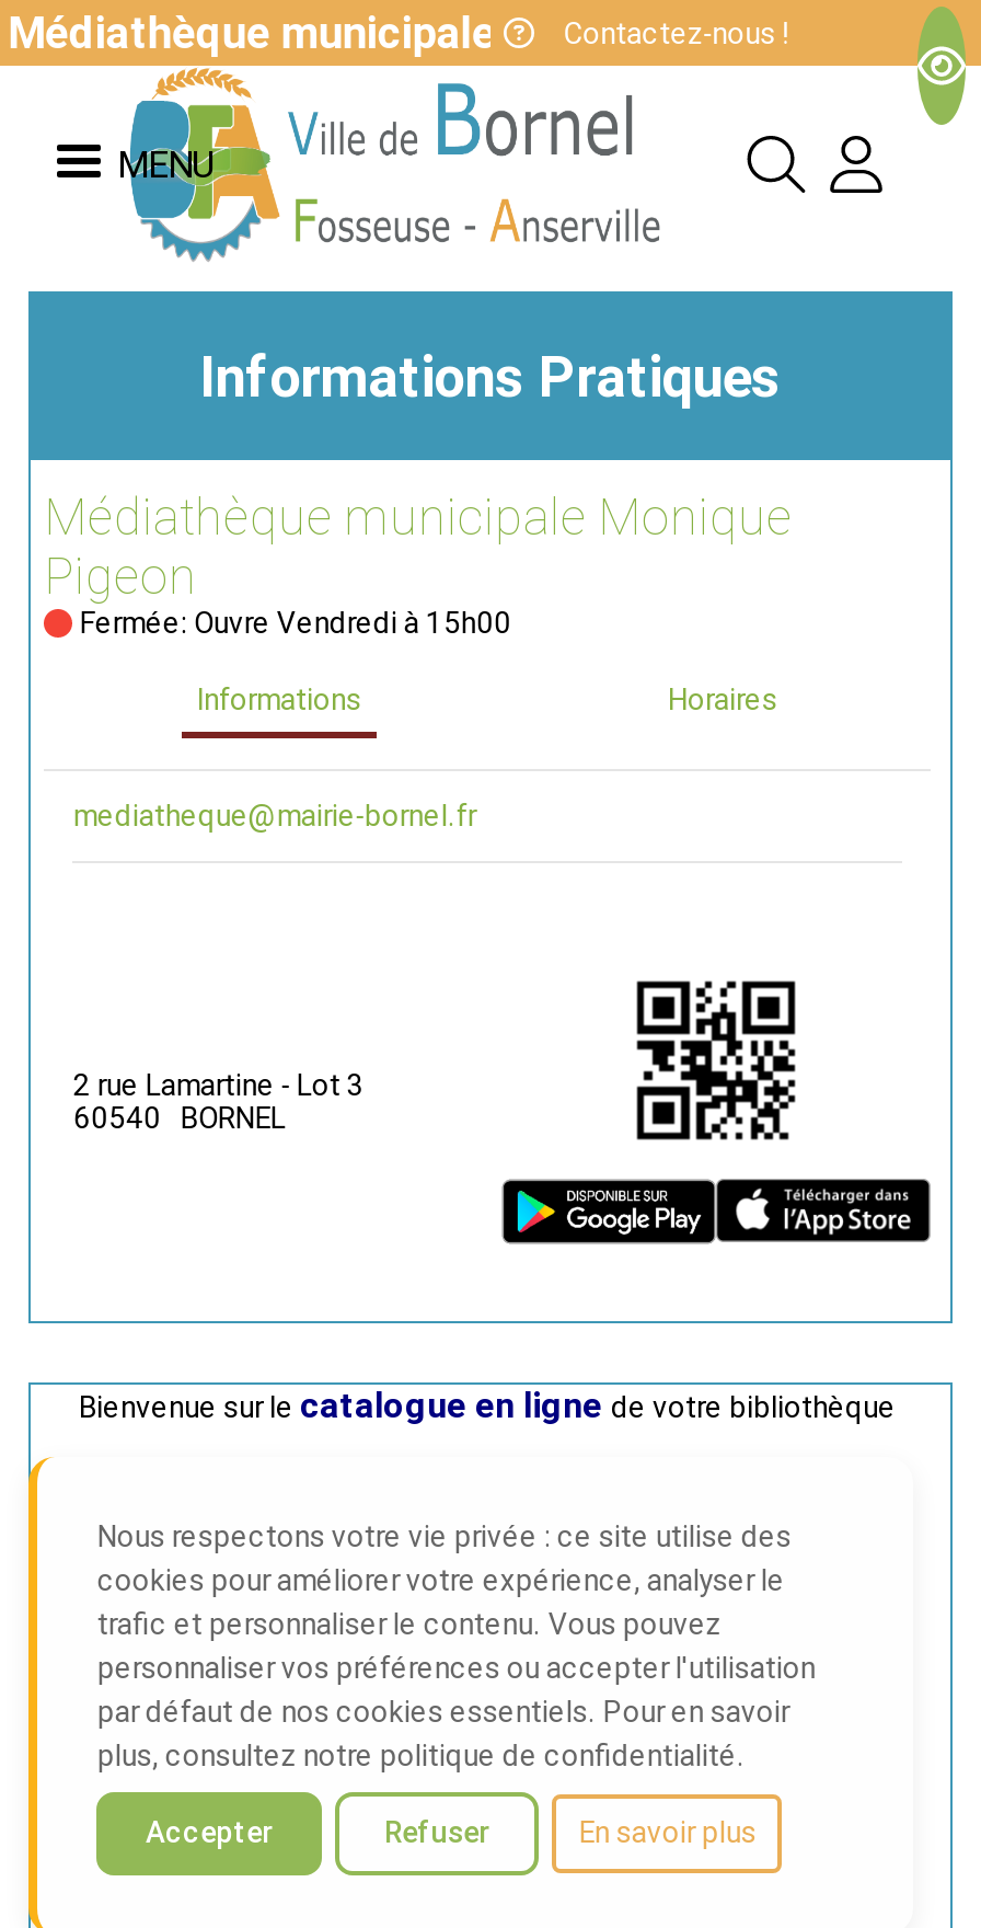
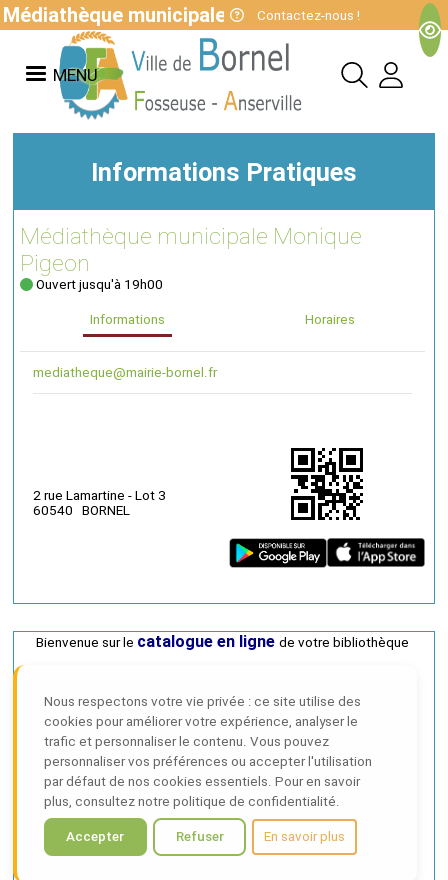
- Fermée: Ouvre Vendredi à 15h00
+ Ouvert jusqu'à 19h00
